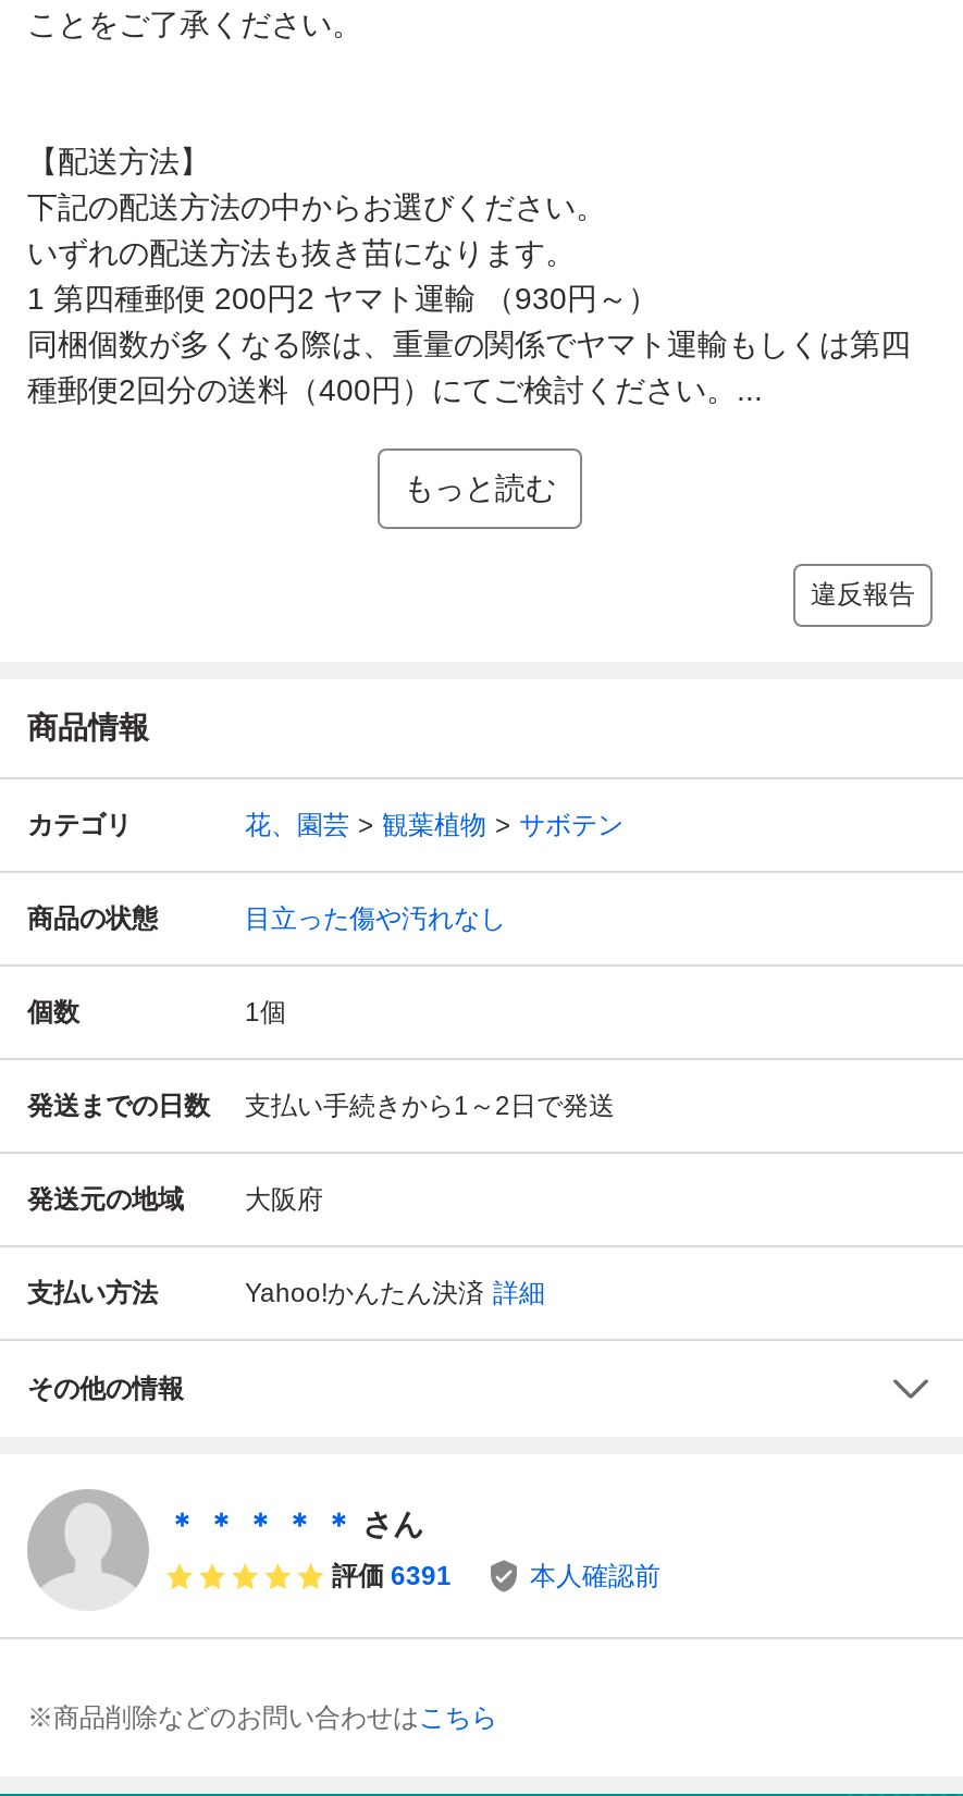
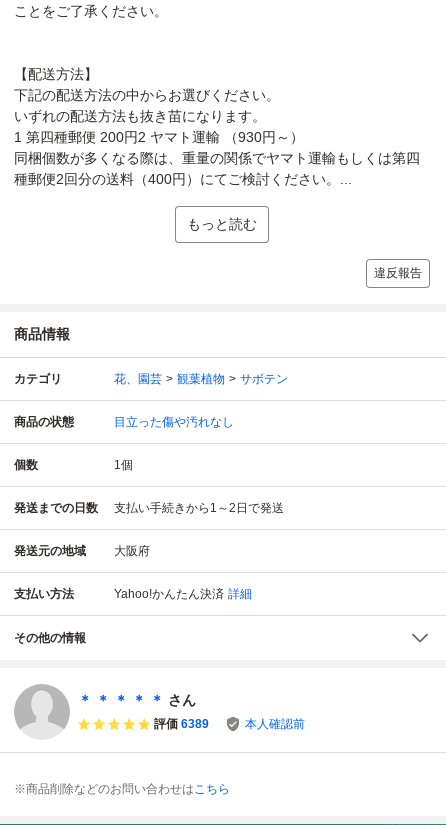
- 評価 6391
+ 評価 6389
